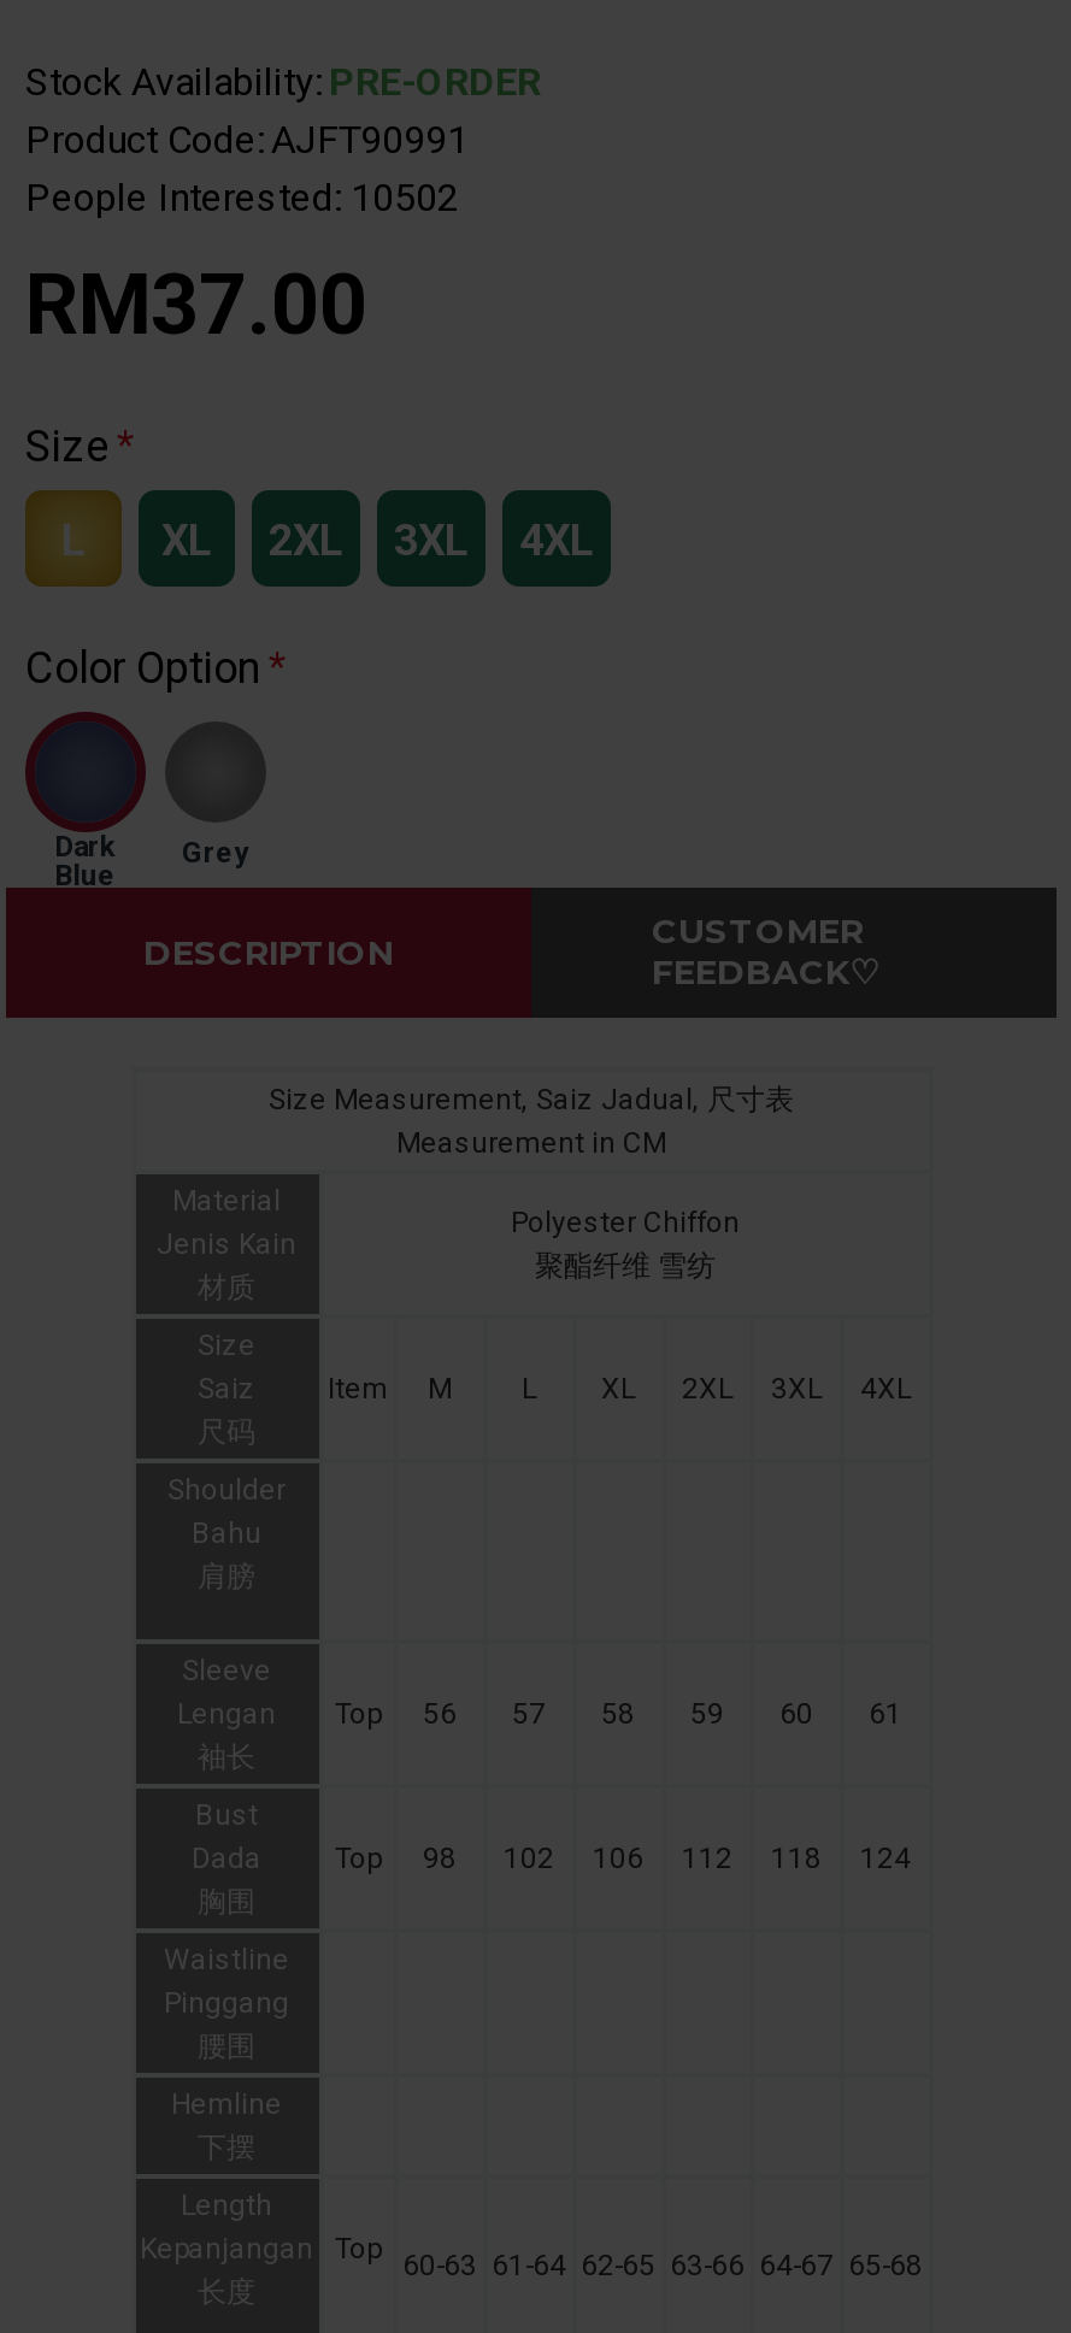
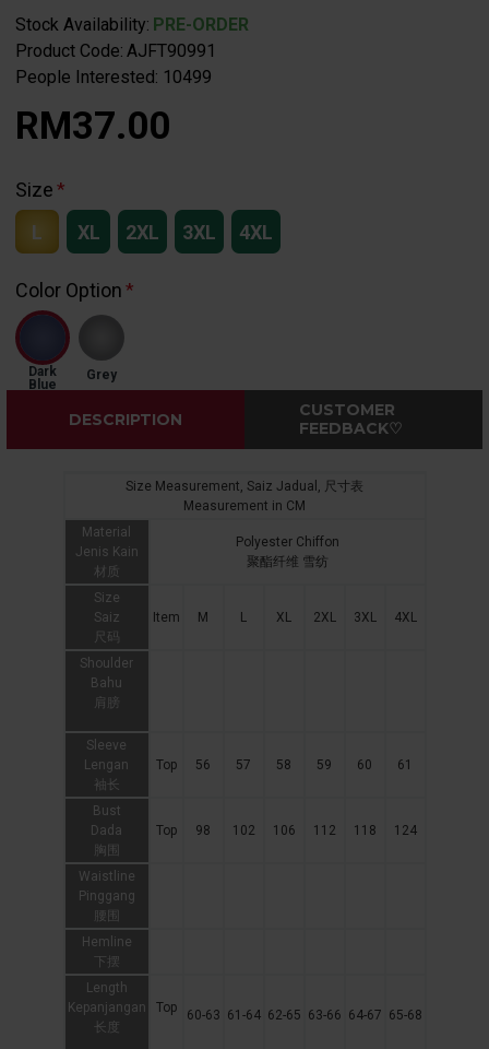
- People Interested: 10502
+ People Interested: 10499
